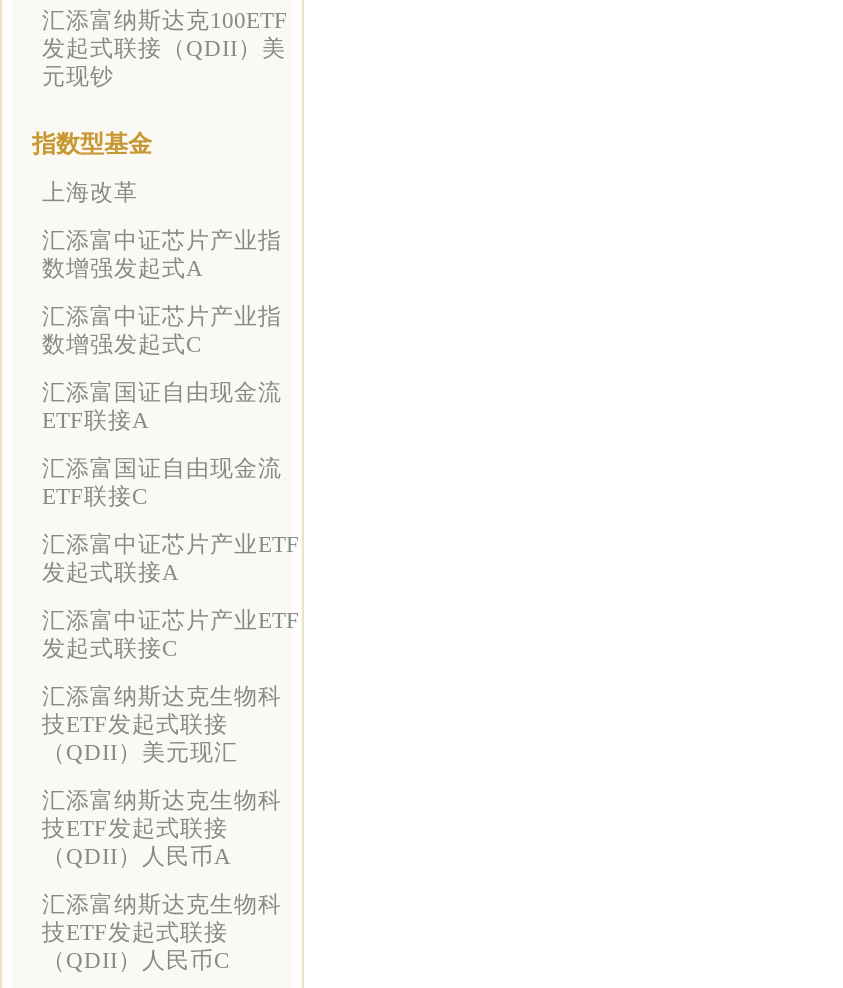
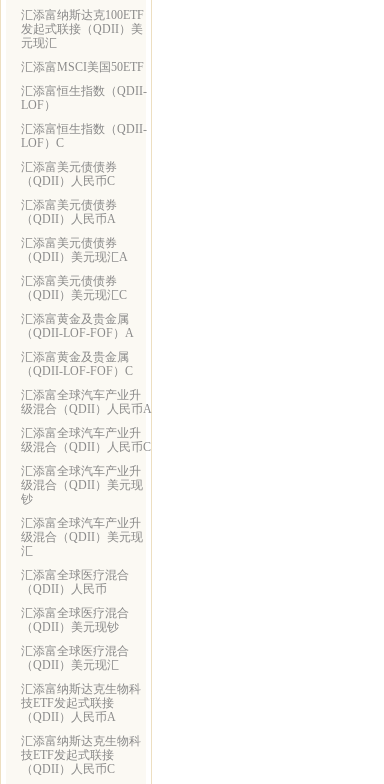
- 元现钞
- 指数型基金
- 上海改革
- 汇添富中证芯片产业指
- 数增强发起式A
- 汇添富中证芯片产业指
- 数增强发起式C
- 汇添富国证自由现金流
- ETF联接A
- 汇添富国证自由现金流
- ETF联接C
- 汇添富中证芯片产业ETF
- 发起式联接A
- 汇添富中证芯片产业ETF
- 发起式联接C
- 汇添富纳斯达克生物科
- 技ETF发起式联接
+ 元现汇
+ 汇添富MSCI美国50ETF
+ 汇添富恒生指数（QDII-
+ LOF）
+ 汇添富恒生指数（QDII-
+ LOF）C
+ 汇添富美元债债券
+ （QDII）人民币C
+ 汇添富美元债债券
+ （QDII）人民币A
+ 汇添富美元债债券
+ （QDII）美元现汇A
+ 汇添富美元债债券
+ （QDII）美元现汇C
+ 汇添富黄金及贵金属
+ （QDII-LOF-FOF）A
+ 汇添富黄金及贵金属
+ （QDII-LOF-FOF）C
+ 汇添富全球汽车产业升
+ 级混合（QDII）人民币A
+ 汇添富全球汽车产业升
+ 级混合（QDII）人民币C
+ 汇添富全球汽车产业升
+ 级混合（QDII）美元现
+ 钞
+ 汇添富全球汽车产业升
+ 级混合（QDII）美元现
+ 汇
+ 汇添富全球医疗混合
+ （QDII）人民币
+ 汇添富全球医疗混合
+ （QDII）美元现钞
+ 汇添富全球医疗混合
